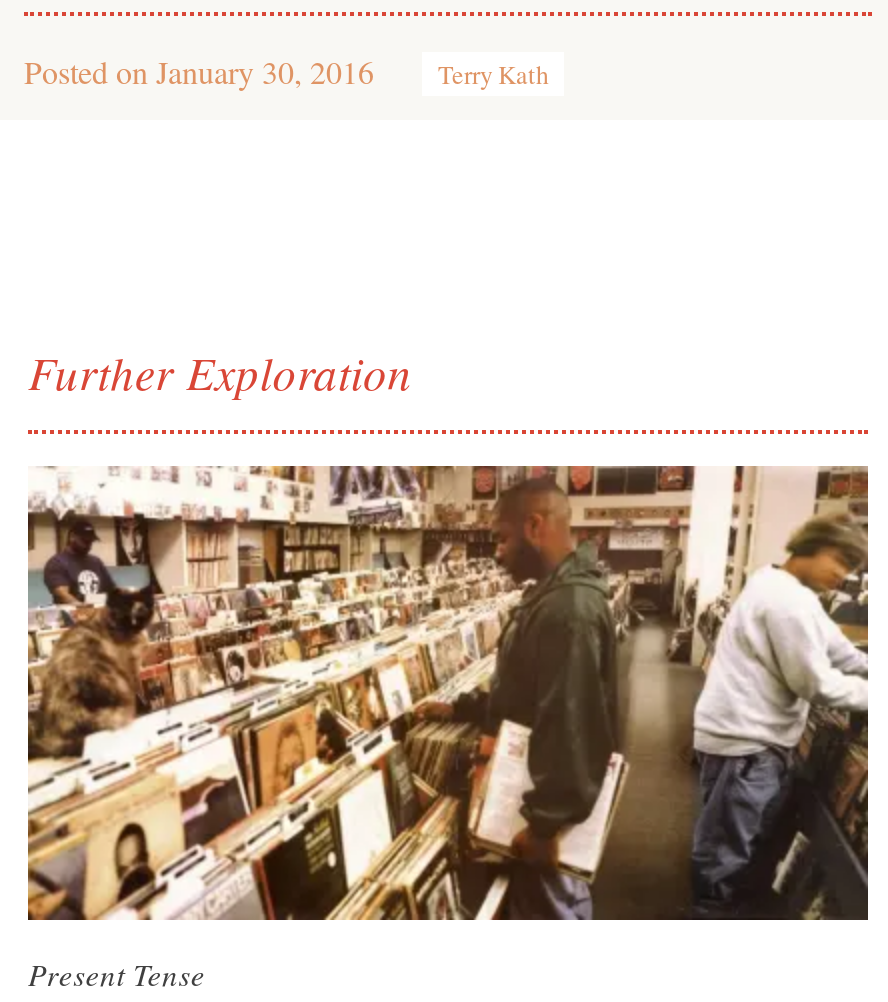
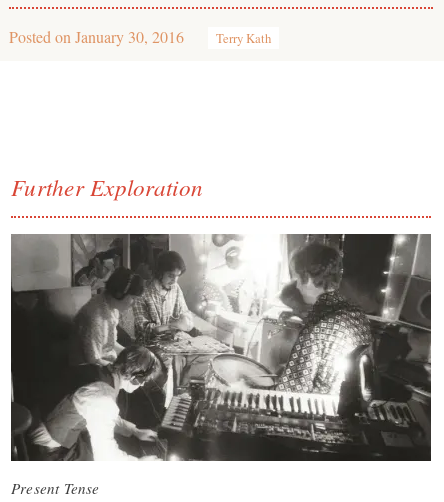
- [image]
+ [image]
